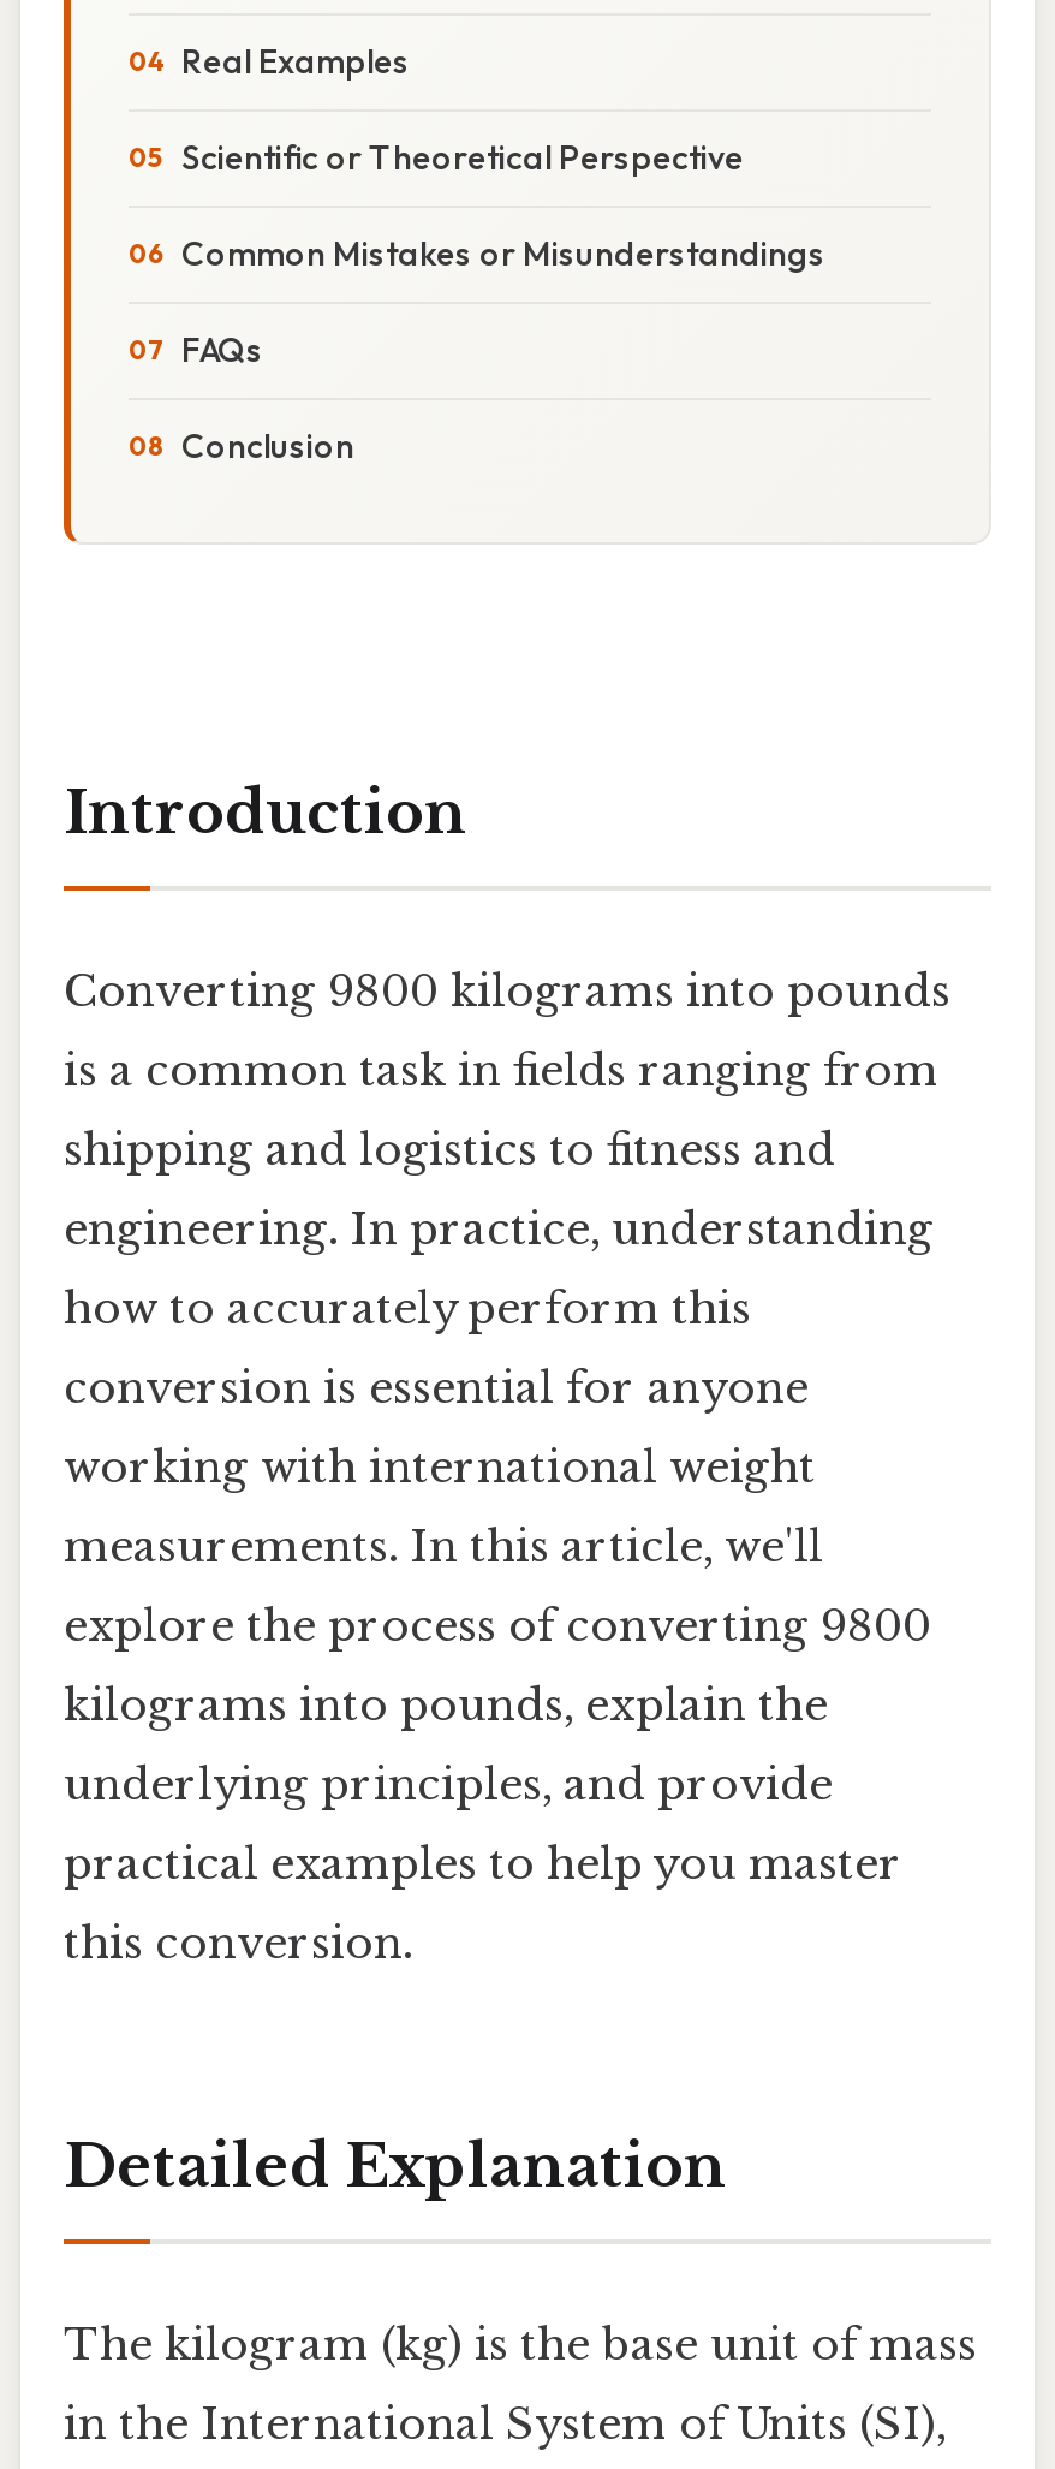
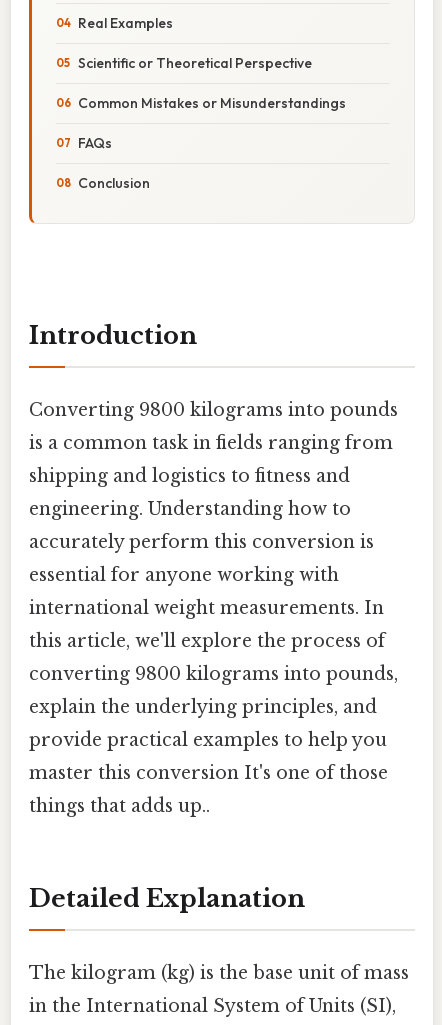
- engineering. In practice, understanding
+ engineering. Understanding how to

- how to accurately perform this
+ accurately perform this conversion is

- conversion is essential for anyone
+ essential for anyone working with

- working with international weight
+ international weight measurements. In

- measurements. In this article, we'll
+ this article, we'll explore the process of

- explore the process of converting 9800
+ converting 9800 kilograms into pounds,

- kilograms into pounds, explain the
+ explain the underlying principles, and

- underlying principles, and provide
+ provide practical examples to help you

- practical examples to help you master
+ master this conversion It's one of those

- this conversion.
+ things that adds up..
